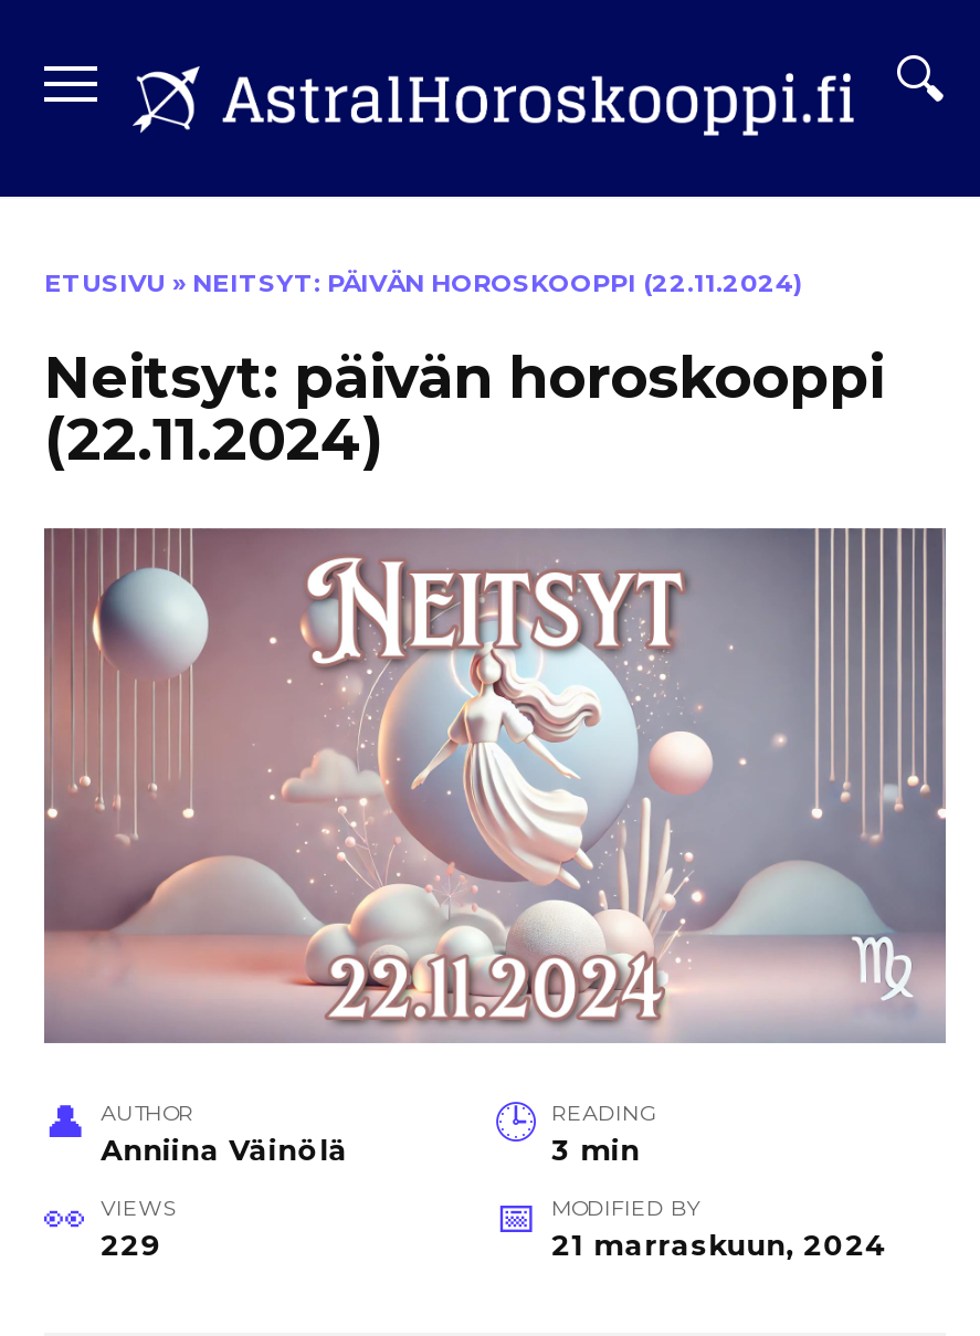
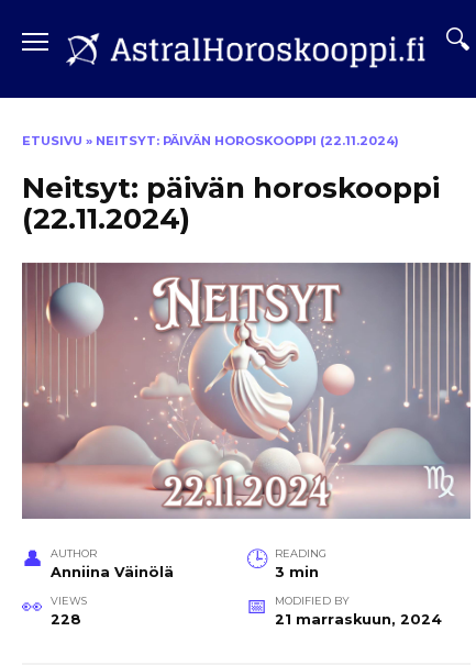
- 229
+ 228
